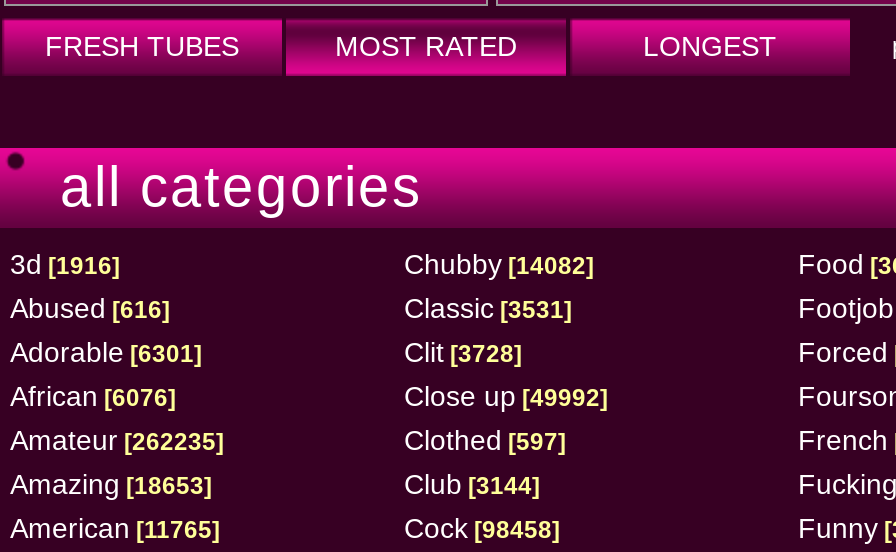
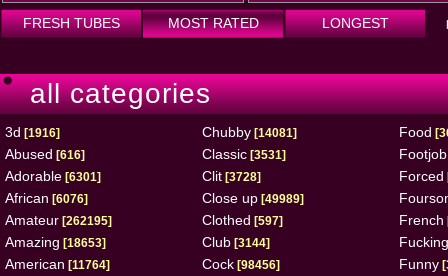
- Chubby [14082]
+ Chubby [14081]

- Close up [49992]
+ Close up [49989]

- Amateur [262235]
+ Amateur [262195]

- American [11765]
+ American [11764]

- Cock [98458]
+ Cock [98456]
